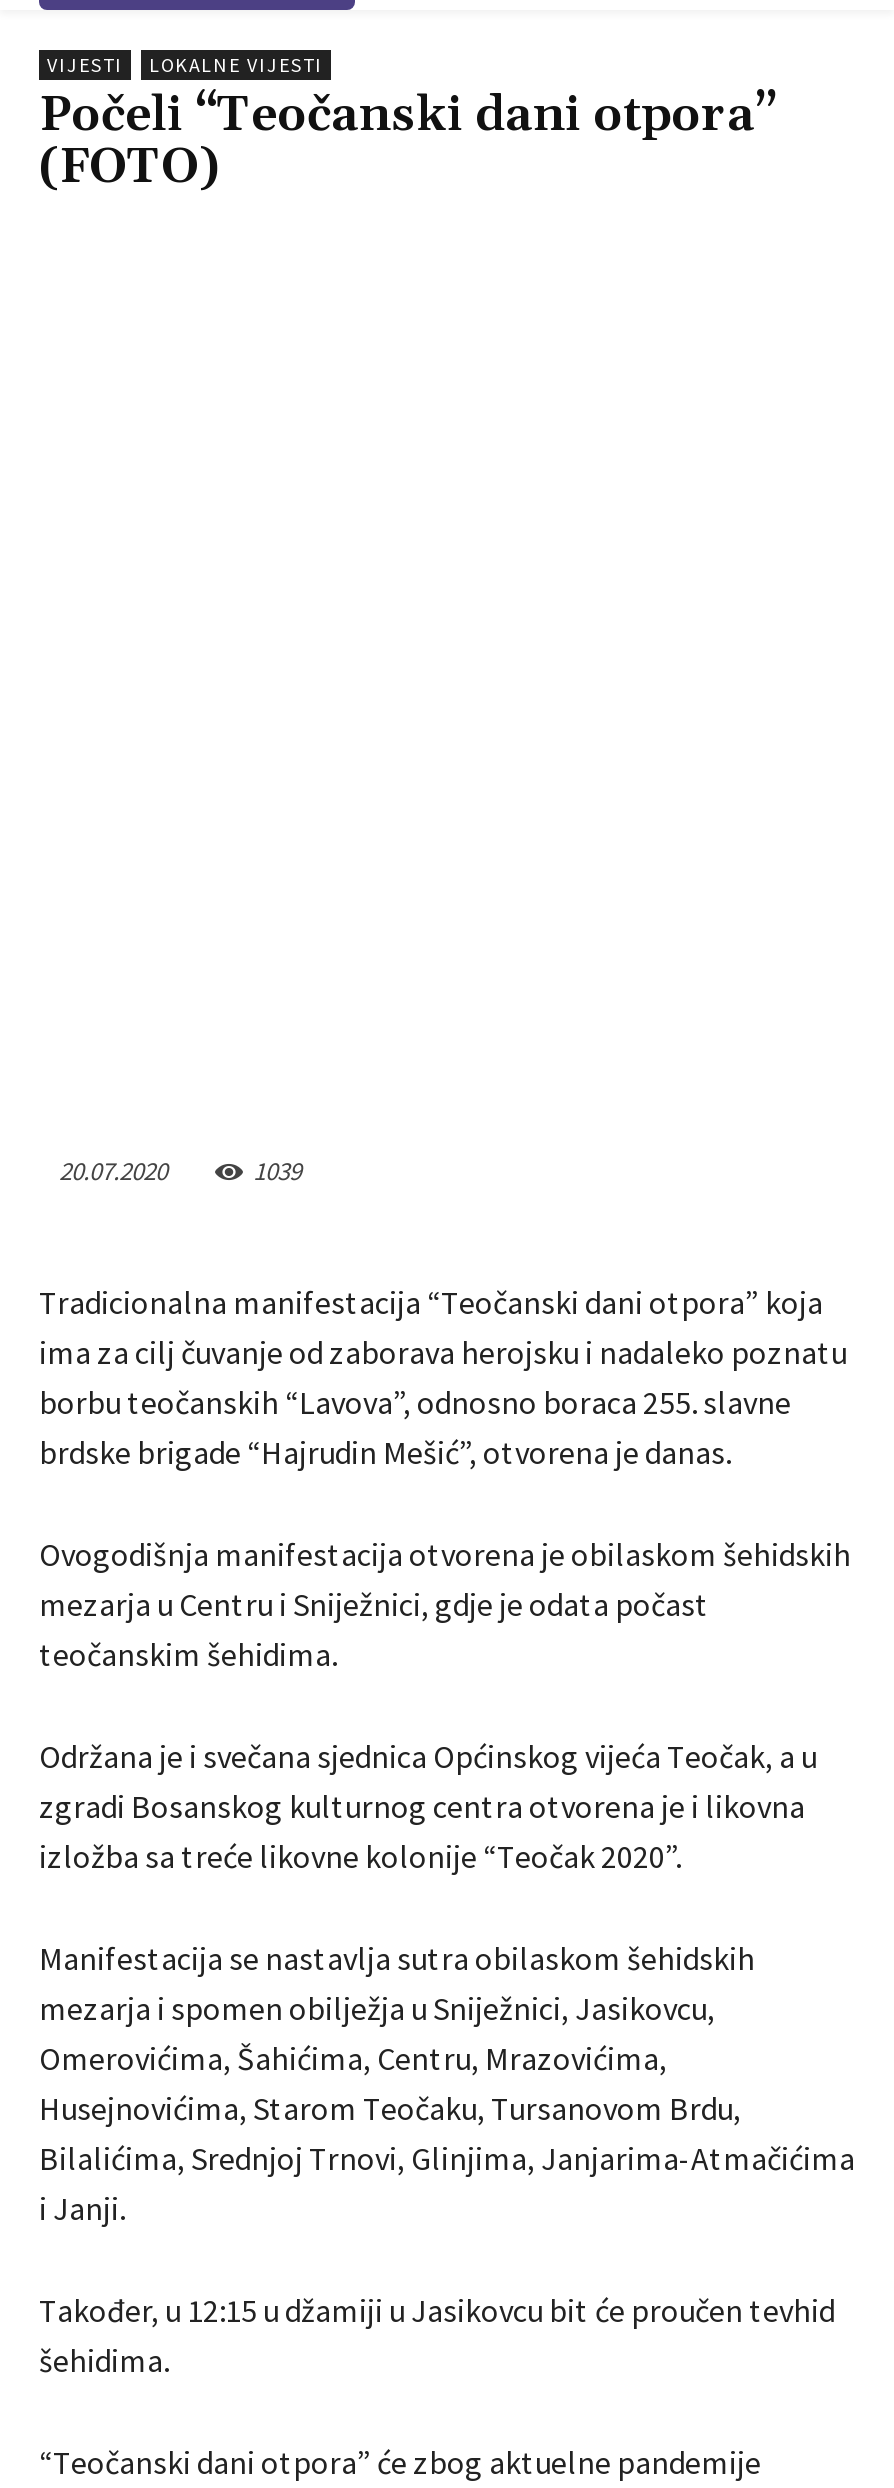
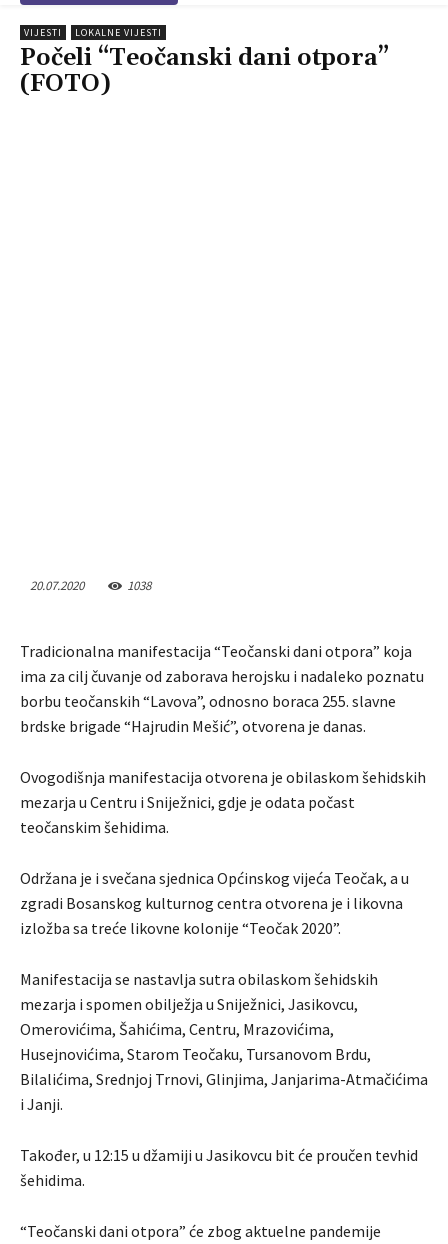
- 1039
+ 1038
